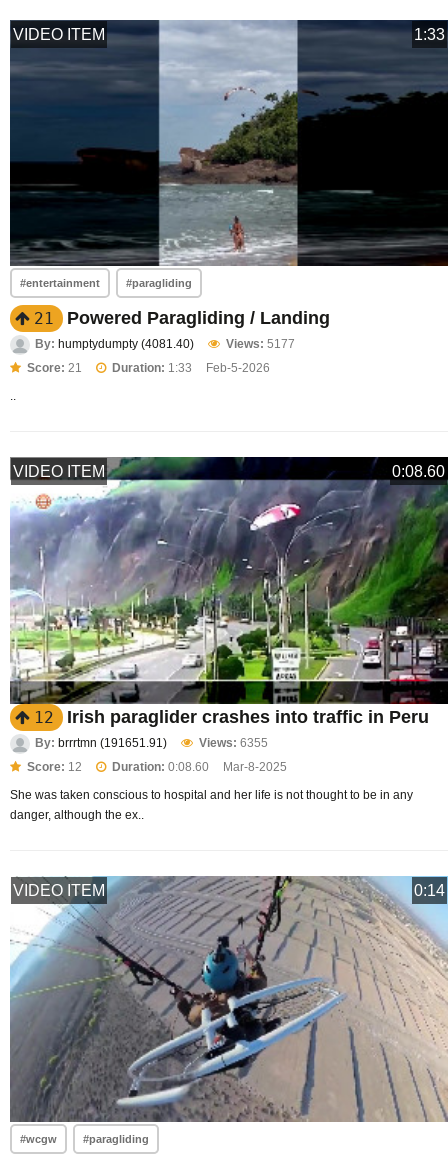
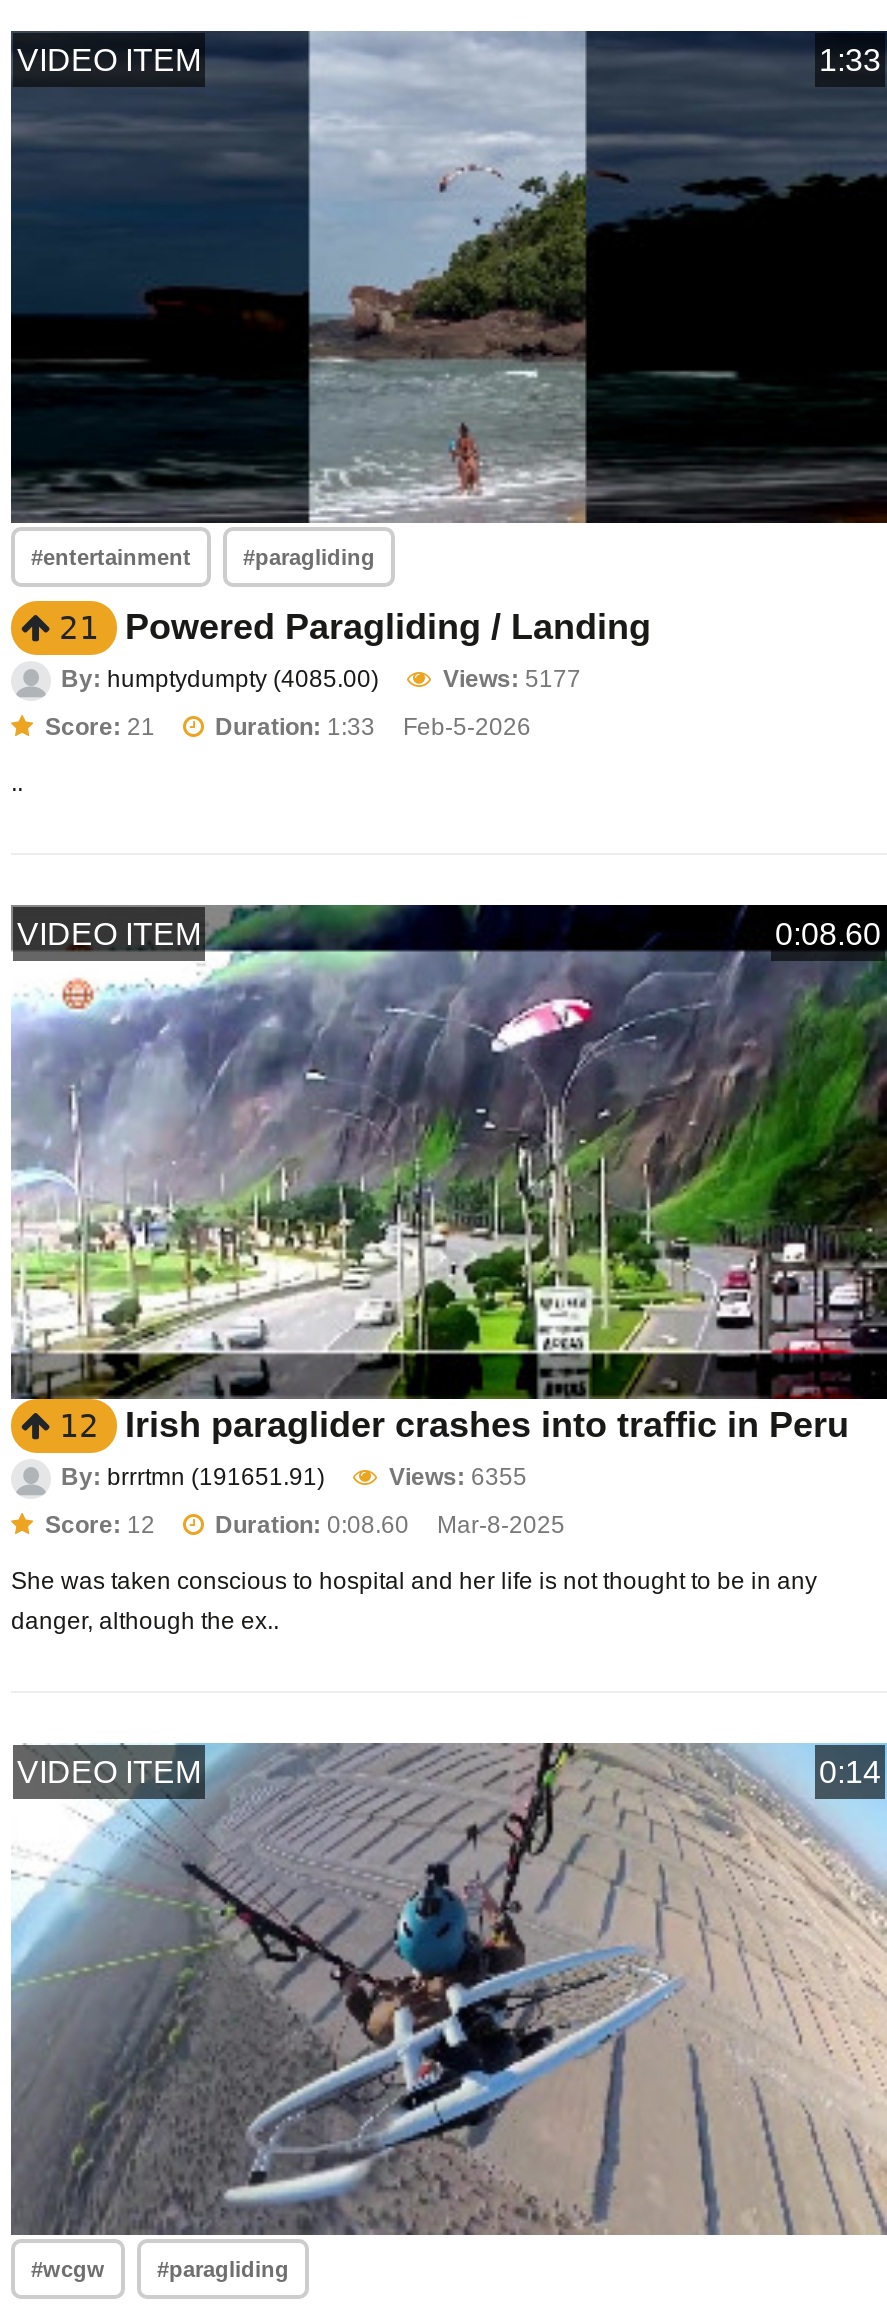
- By: humptydumpty (4081.40)
+ By: humptydumpty (4085.00)
